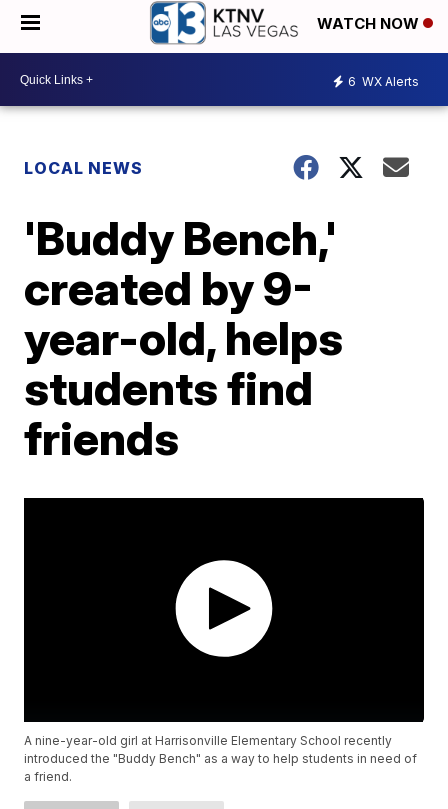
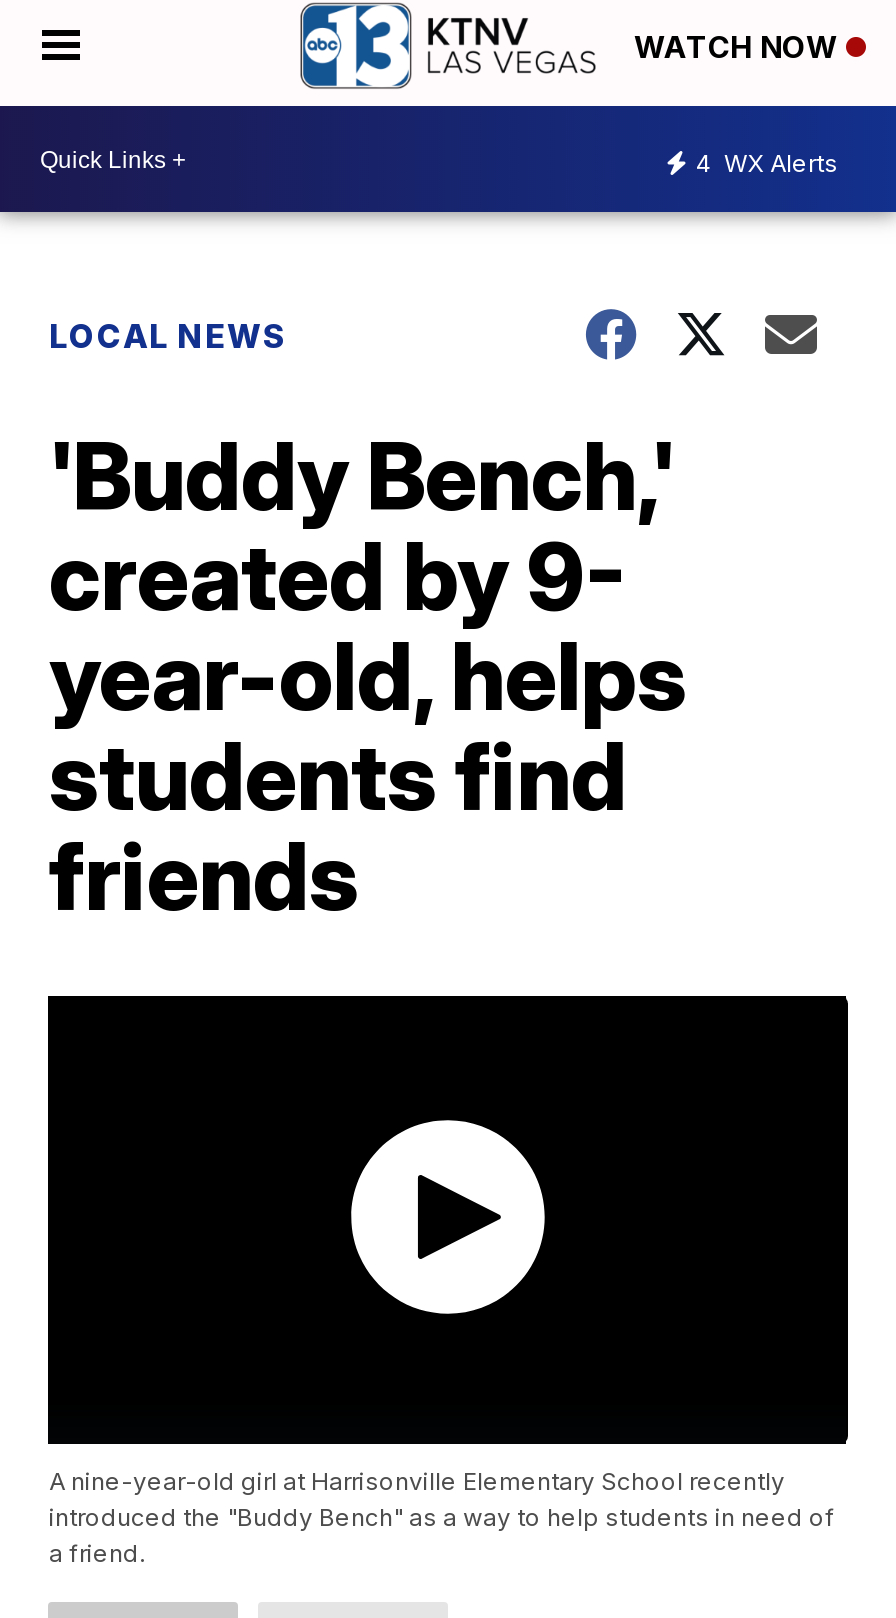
- 6 WX Alerts
+ 4 WX Alerts
